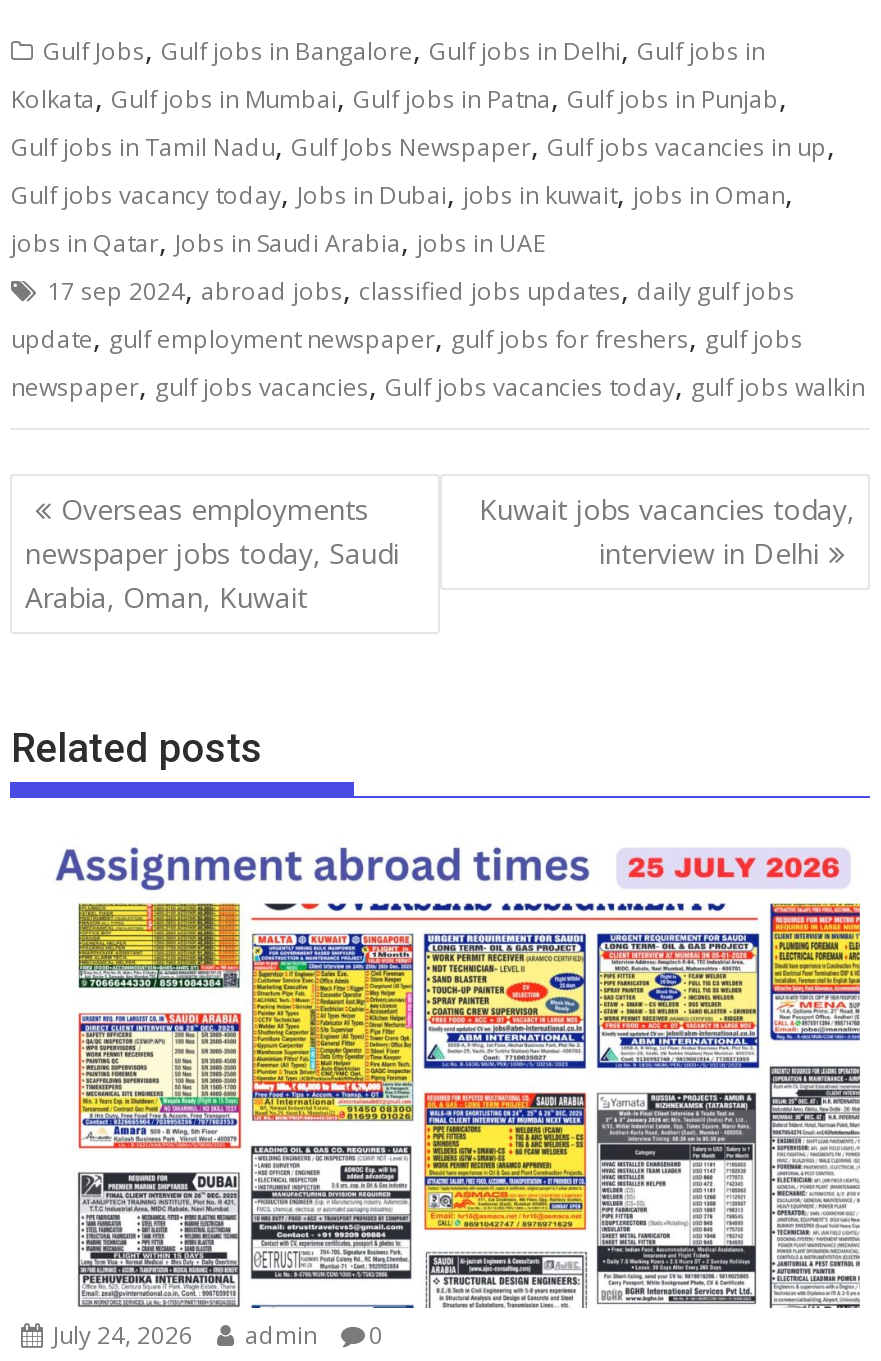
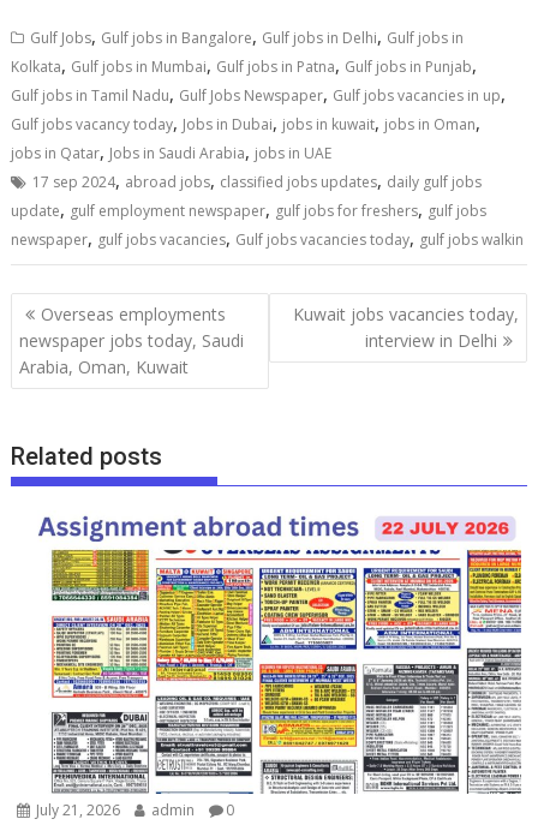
- July 24, 2026 admin 0
+ July 21, 2026 admin 0
